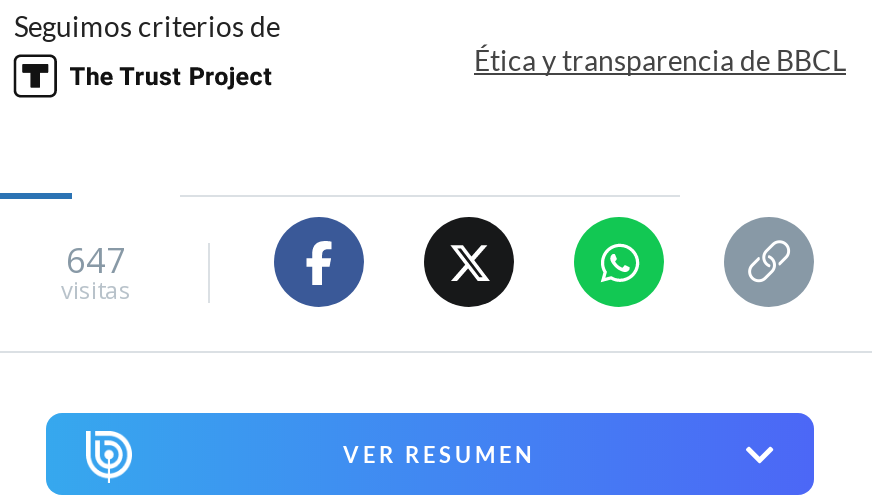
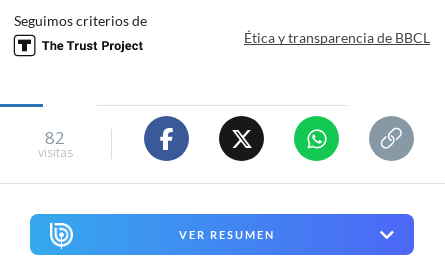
- 647
+ 82
